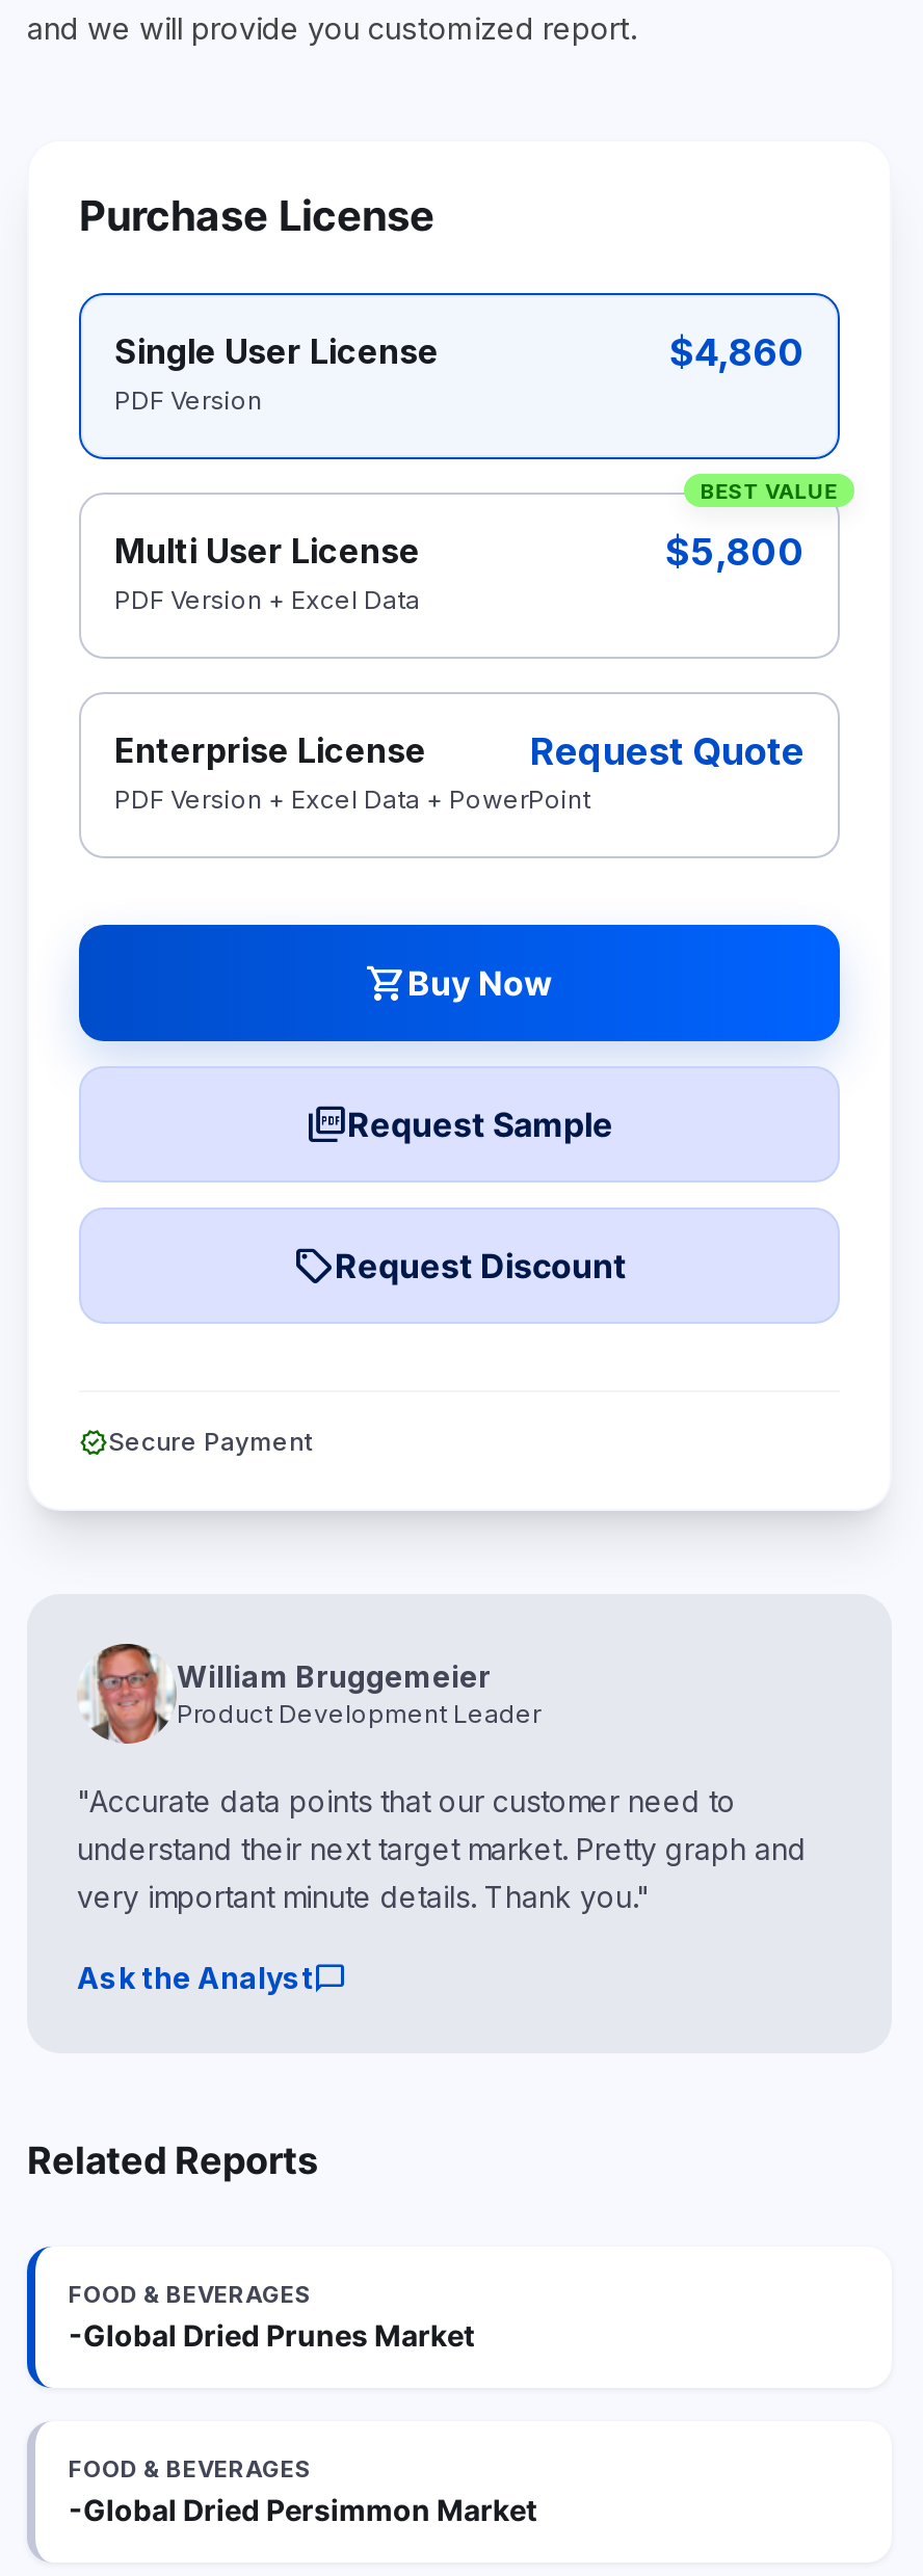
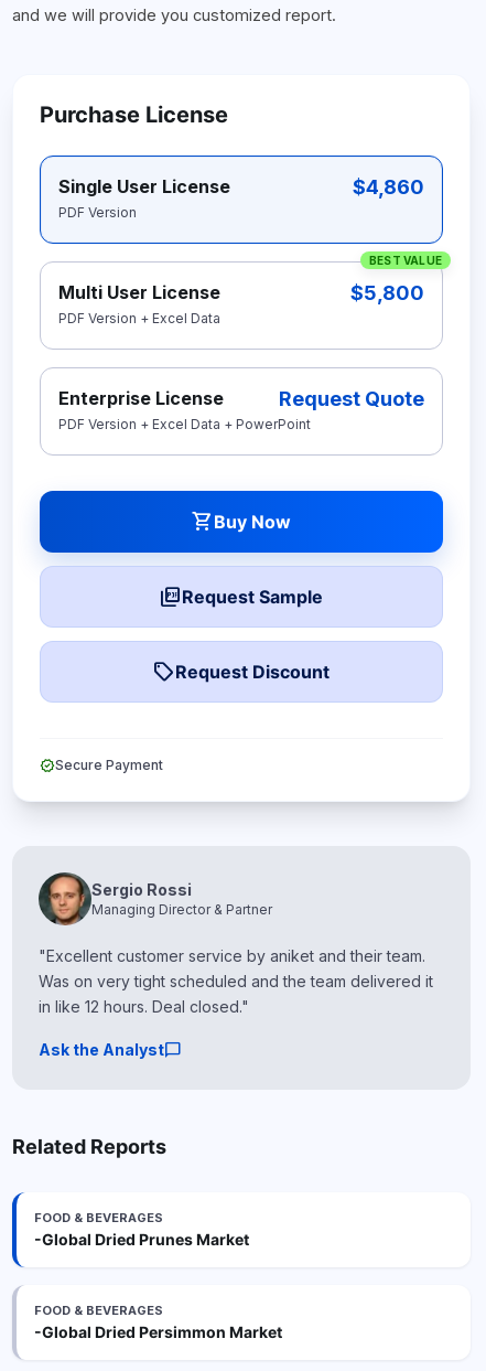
- [image]
- William Bruggemeier
- Product Development Leader
+ [image]
+ Sergio Rossi
+ Managing Director & Partner

- "Accurate data points that our customer need to
- understand their next target market. Pretty graph and
- very important minute details. Thank you."
+ "Excellent customer service by aniket and their team.
+ Was on very tight scheduled and the team delivered it
+ in like 12 hours. Deal closed."
